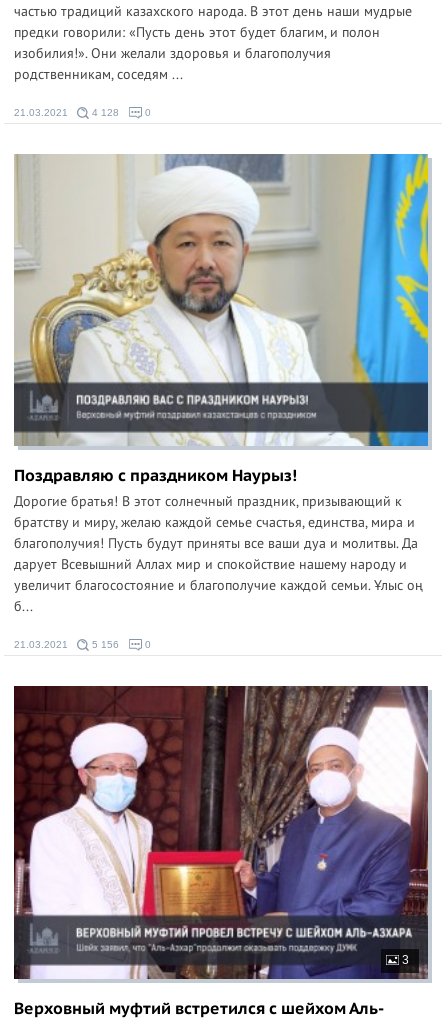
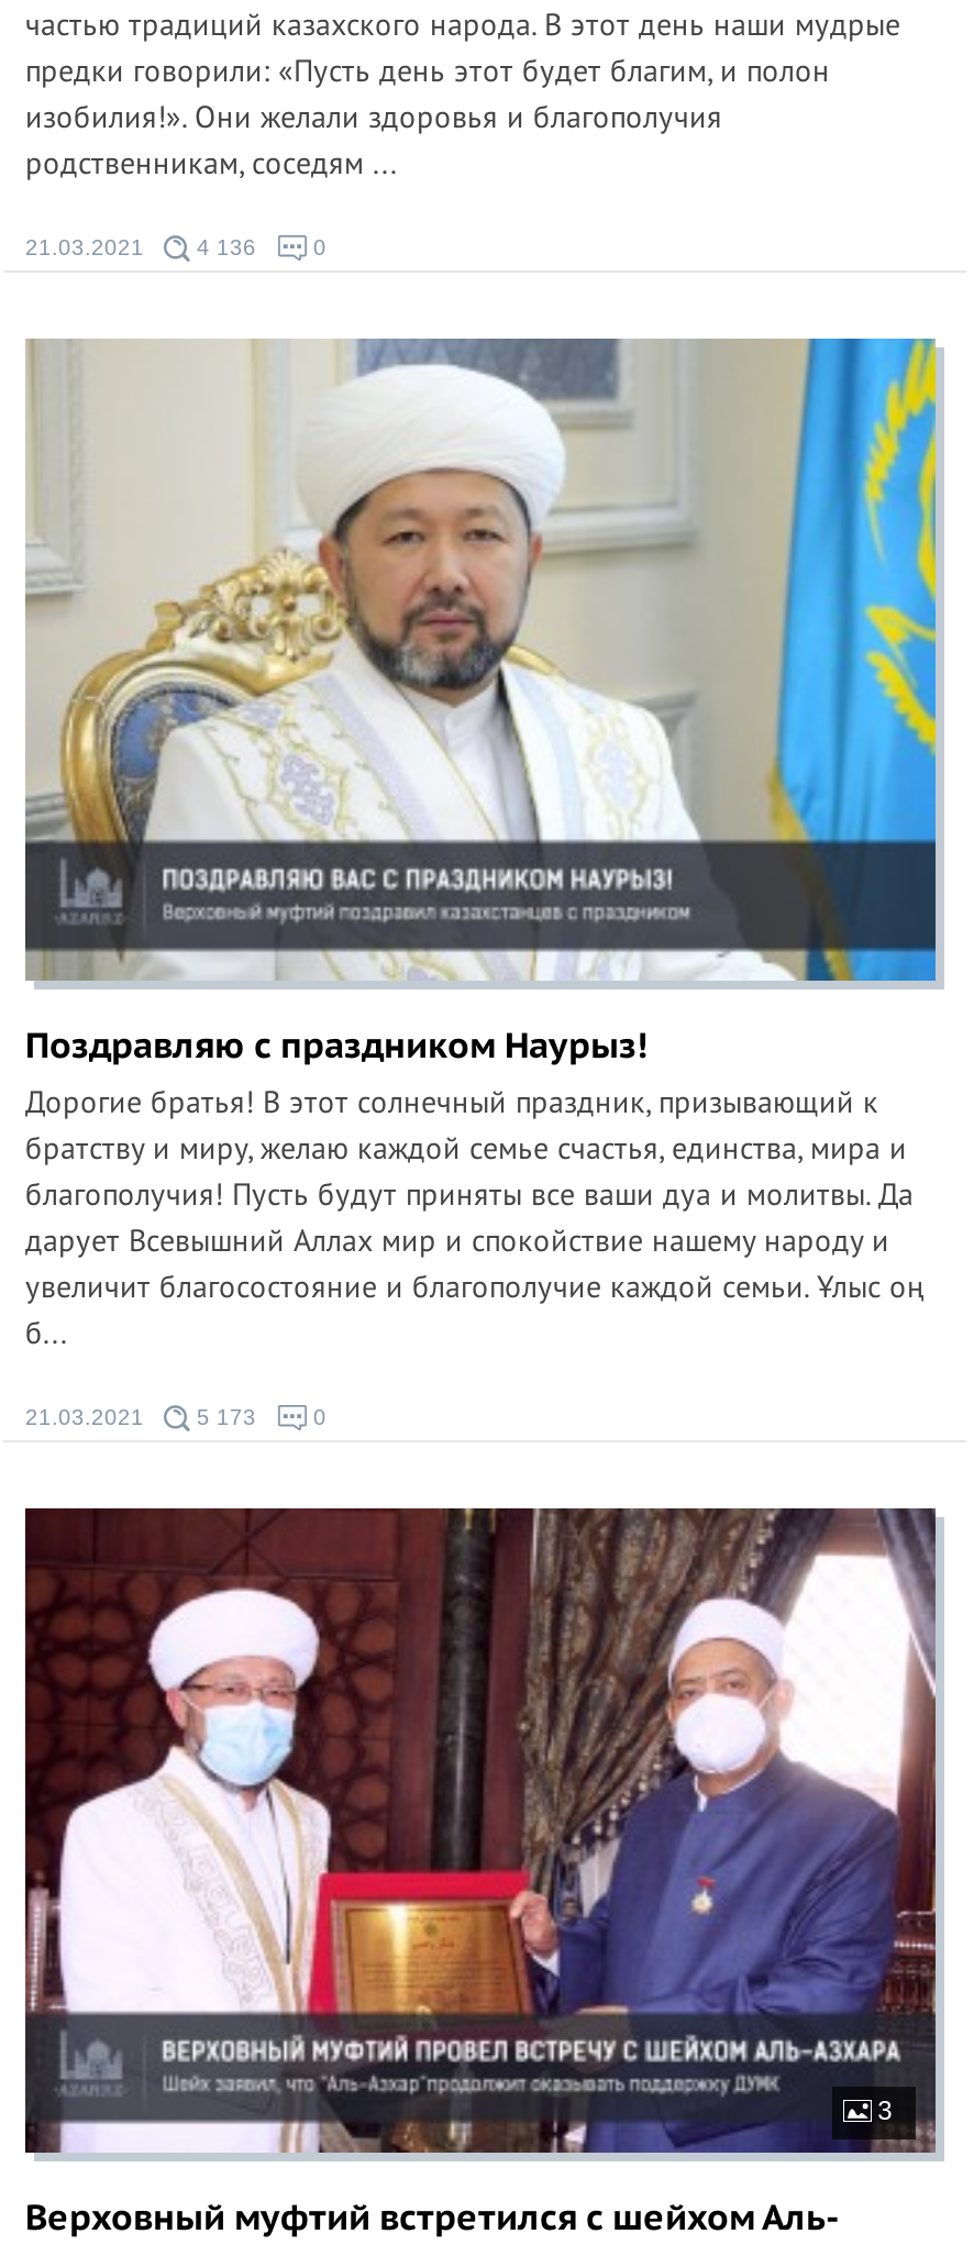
- 21.03.2021 4 128
+ 21.03.2021 4 136

- 21.03.2021 5 156
+ 21.03.2021 5 173
